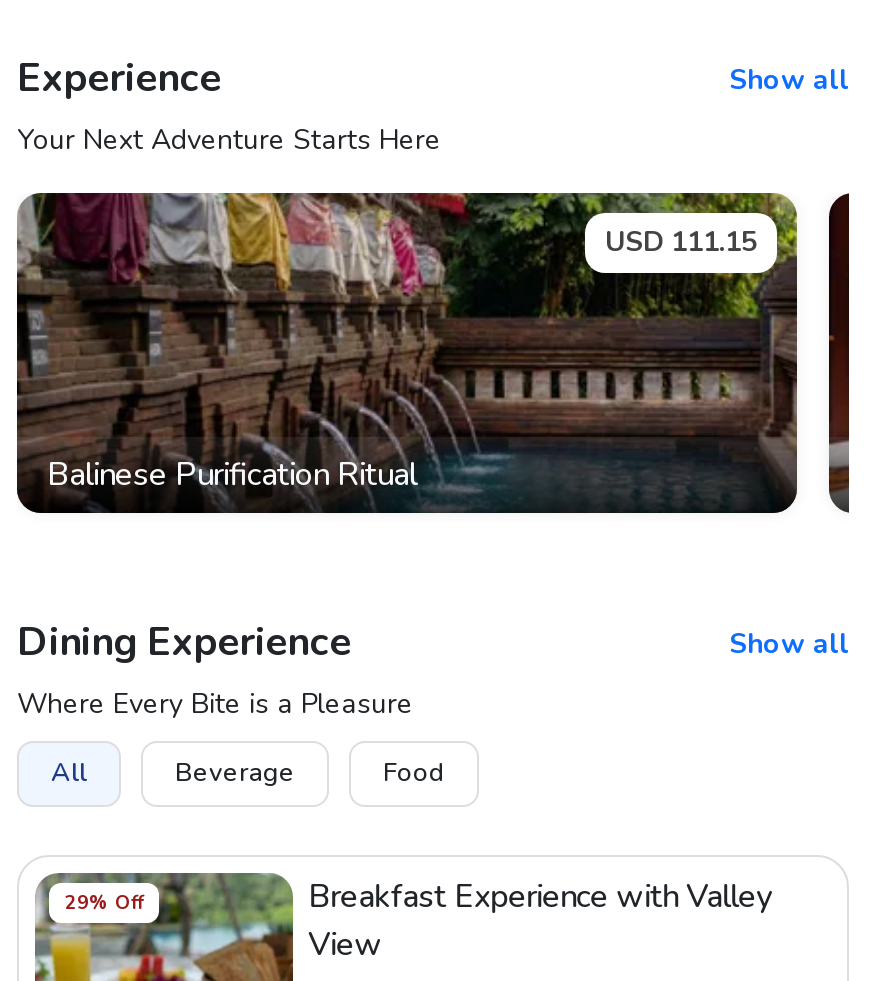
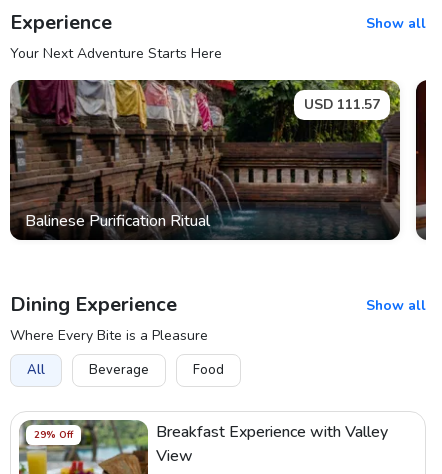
- USD 111.15
+ USD 111.57
